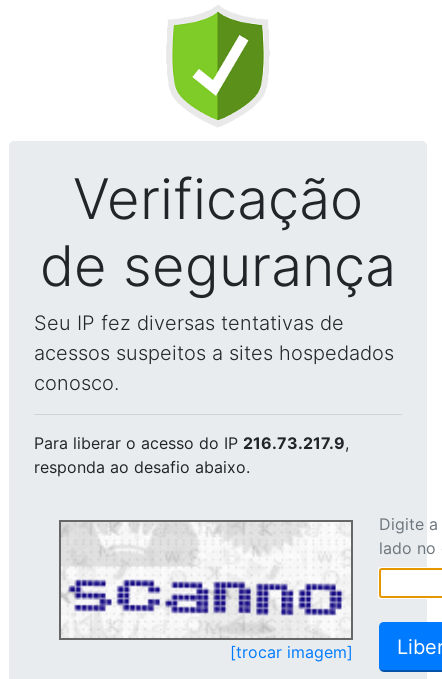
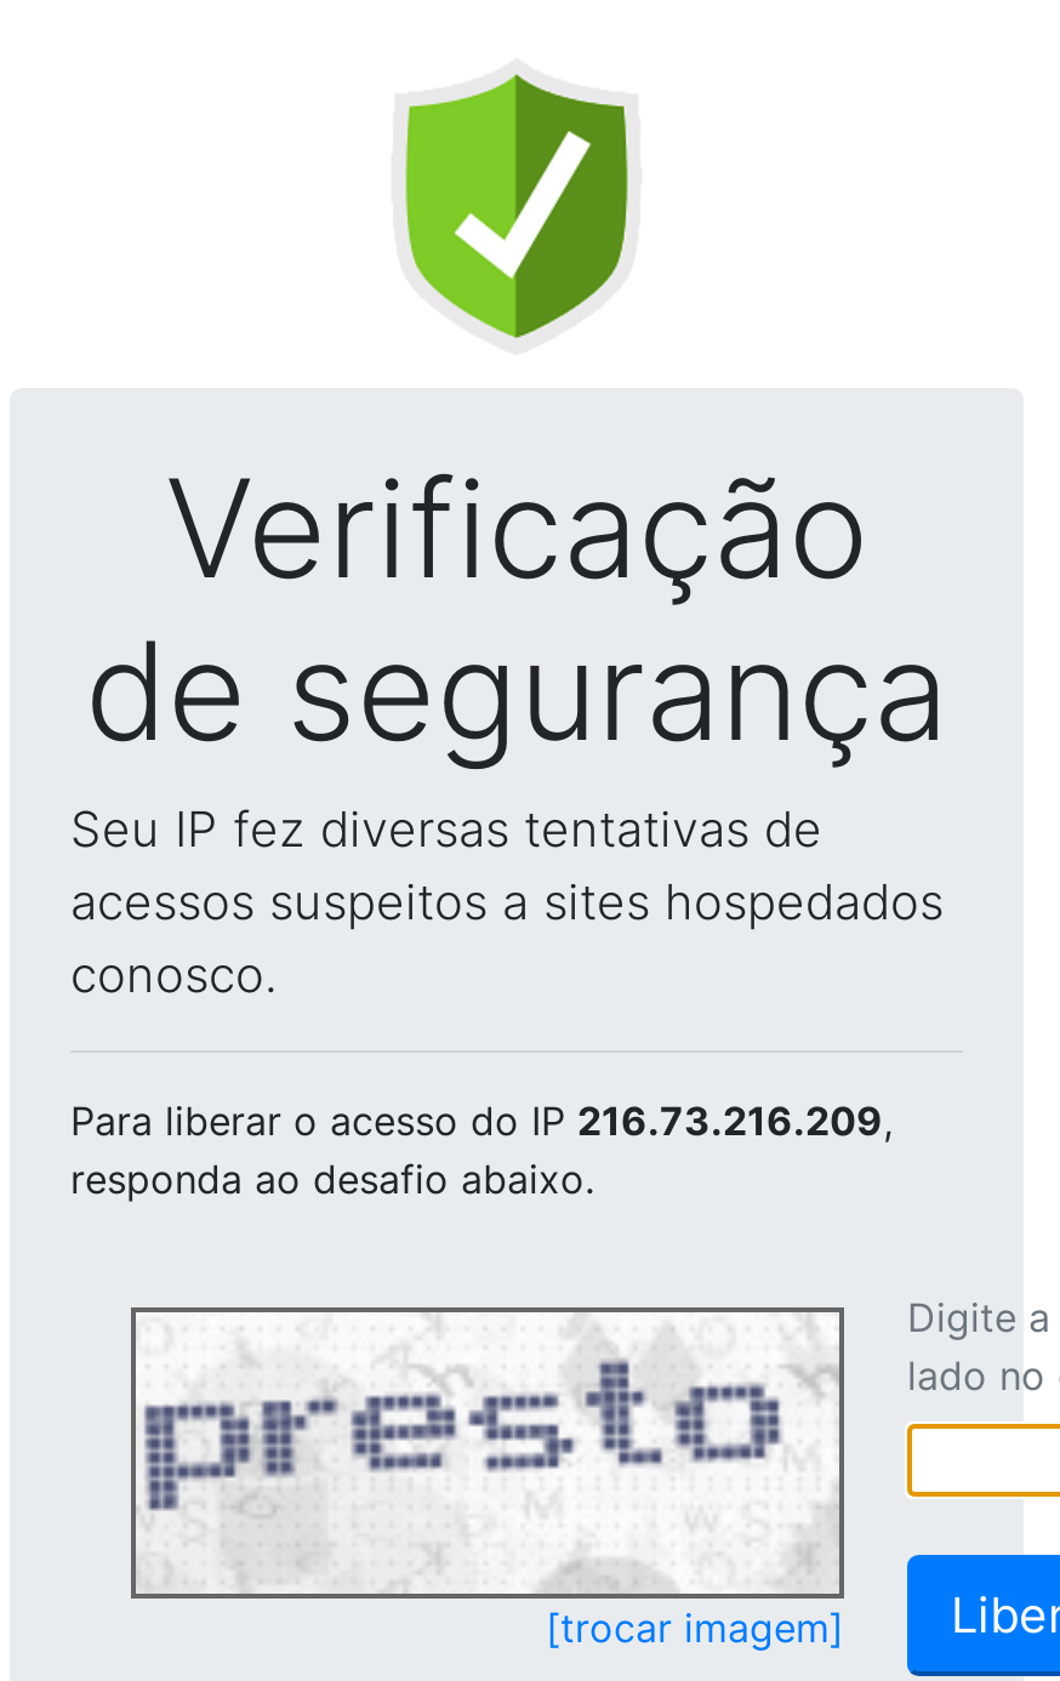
- Para liberar o acesso do IP 216.73.217.9,
+ Para liberar o acesso do IP 216.73.216.209,

- [image]
+ [image]
